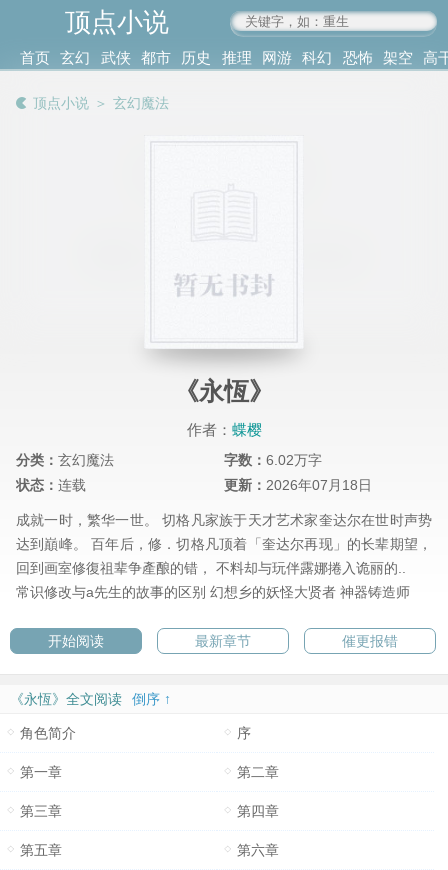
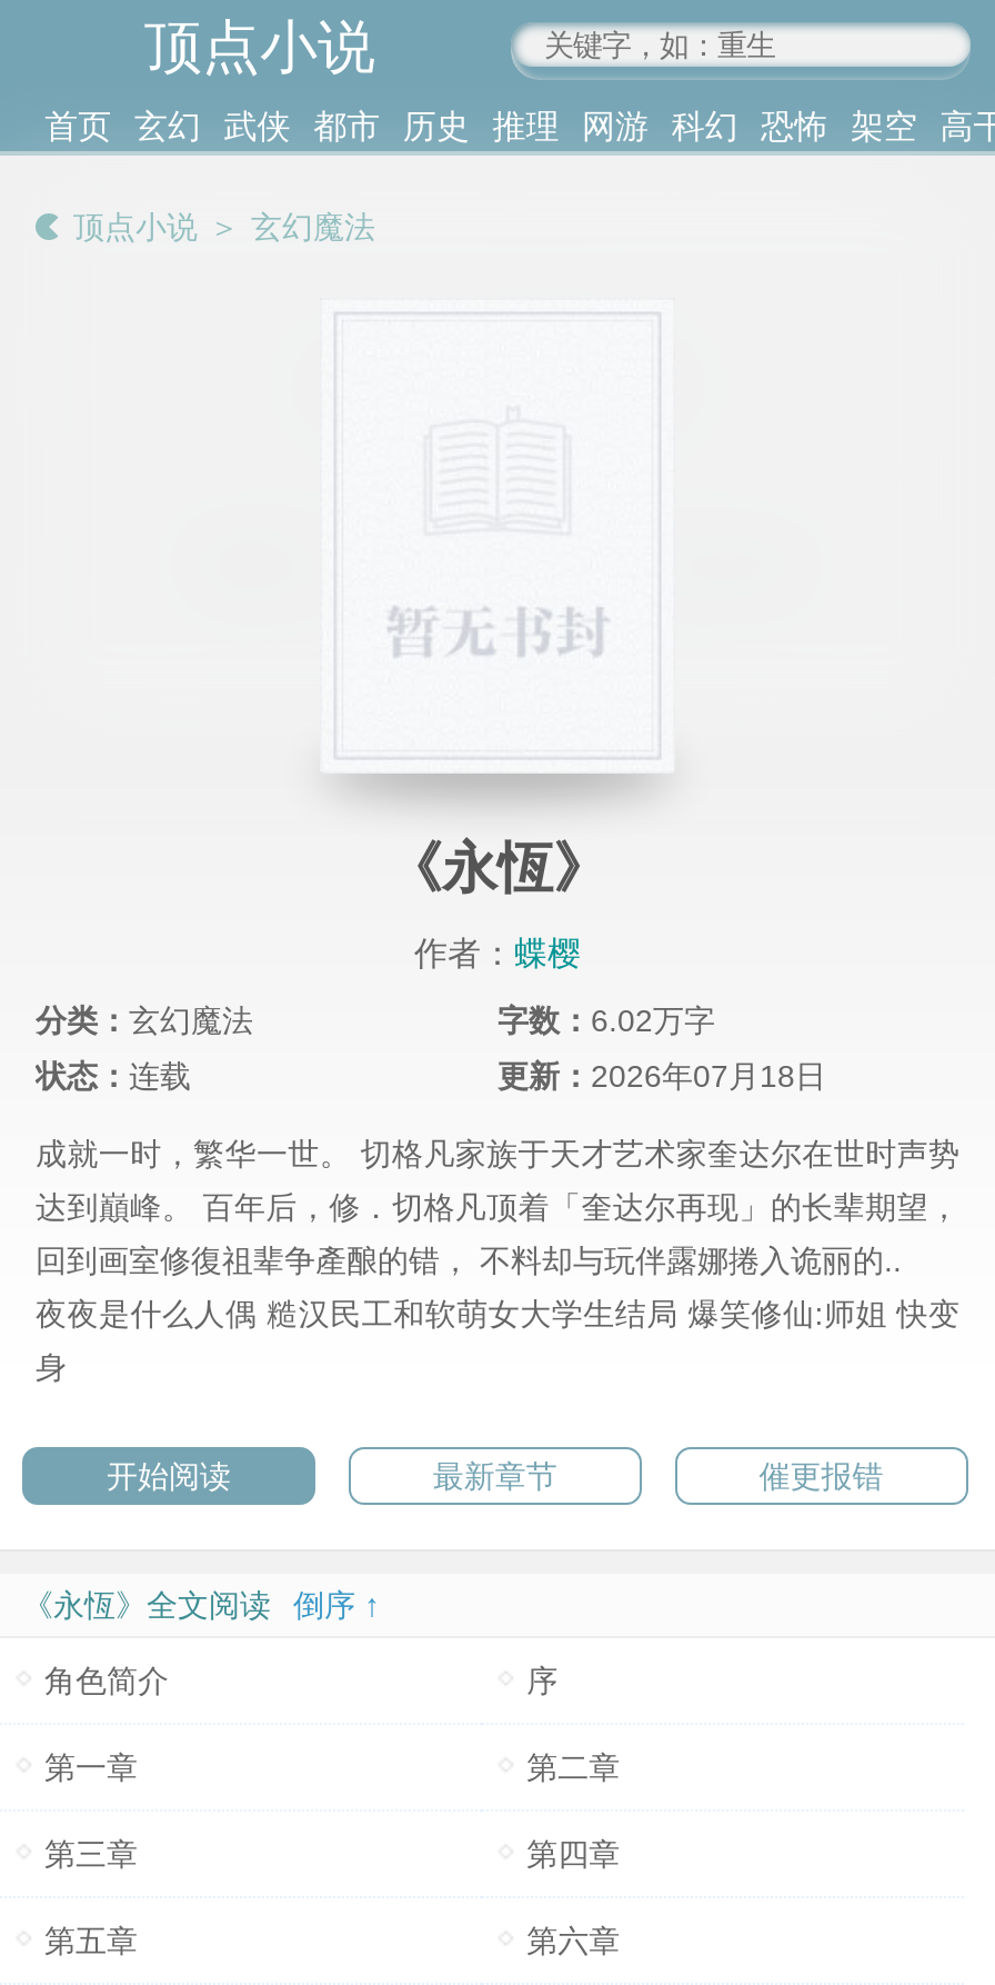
- 常识修改与a先生的故事的区别 幻想乡的妖怪大贤者 神器铸造师
+ 夜夜是什么人偶 糙汉民工和软萌女大学生结局 爆笑修仙:师姐 快变
+ 身
